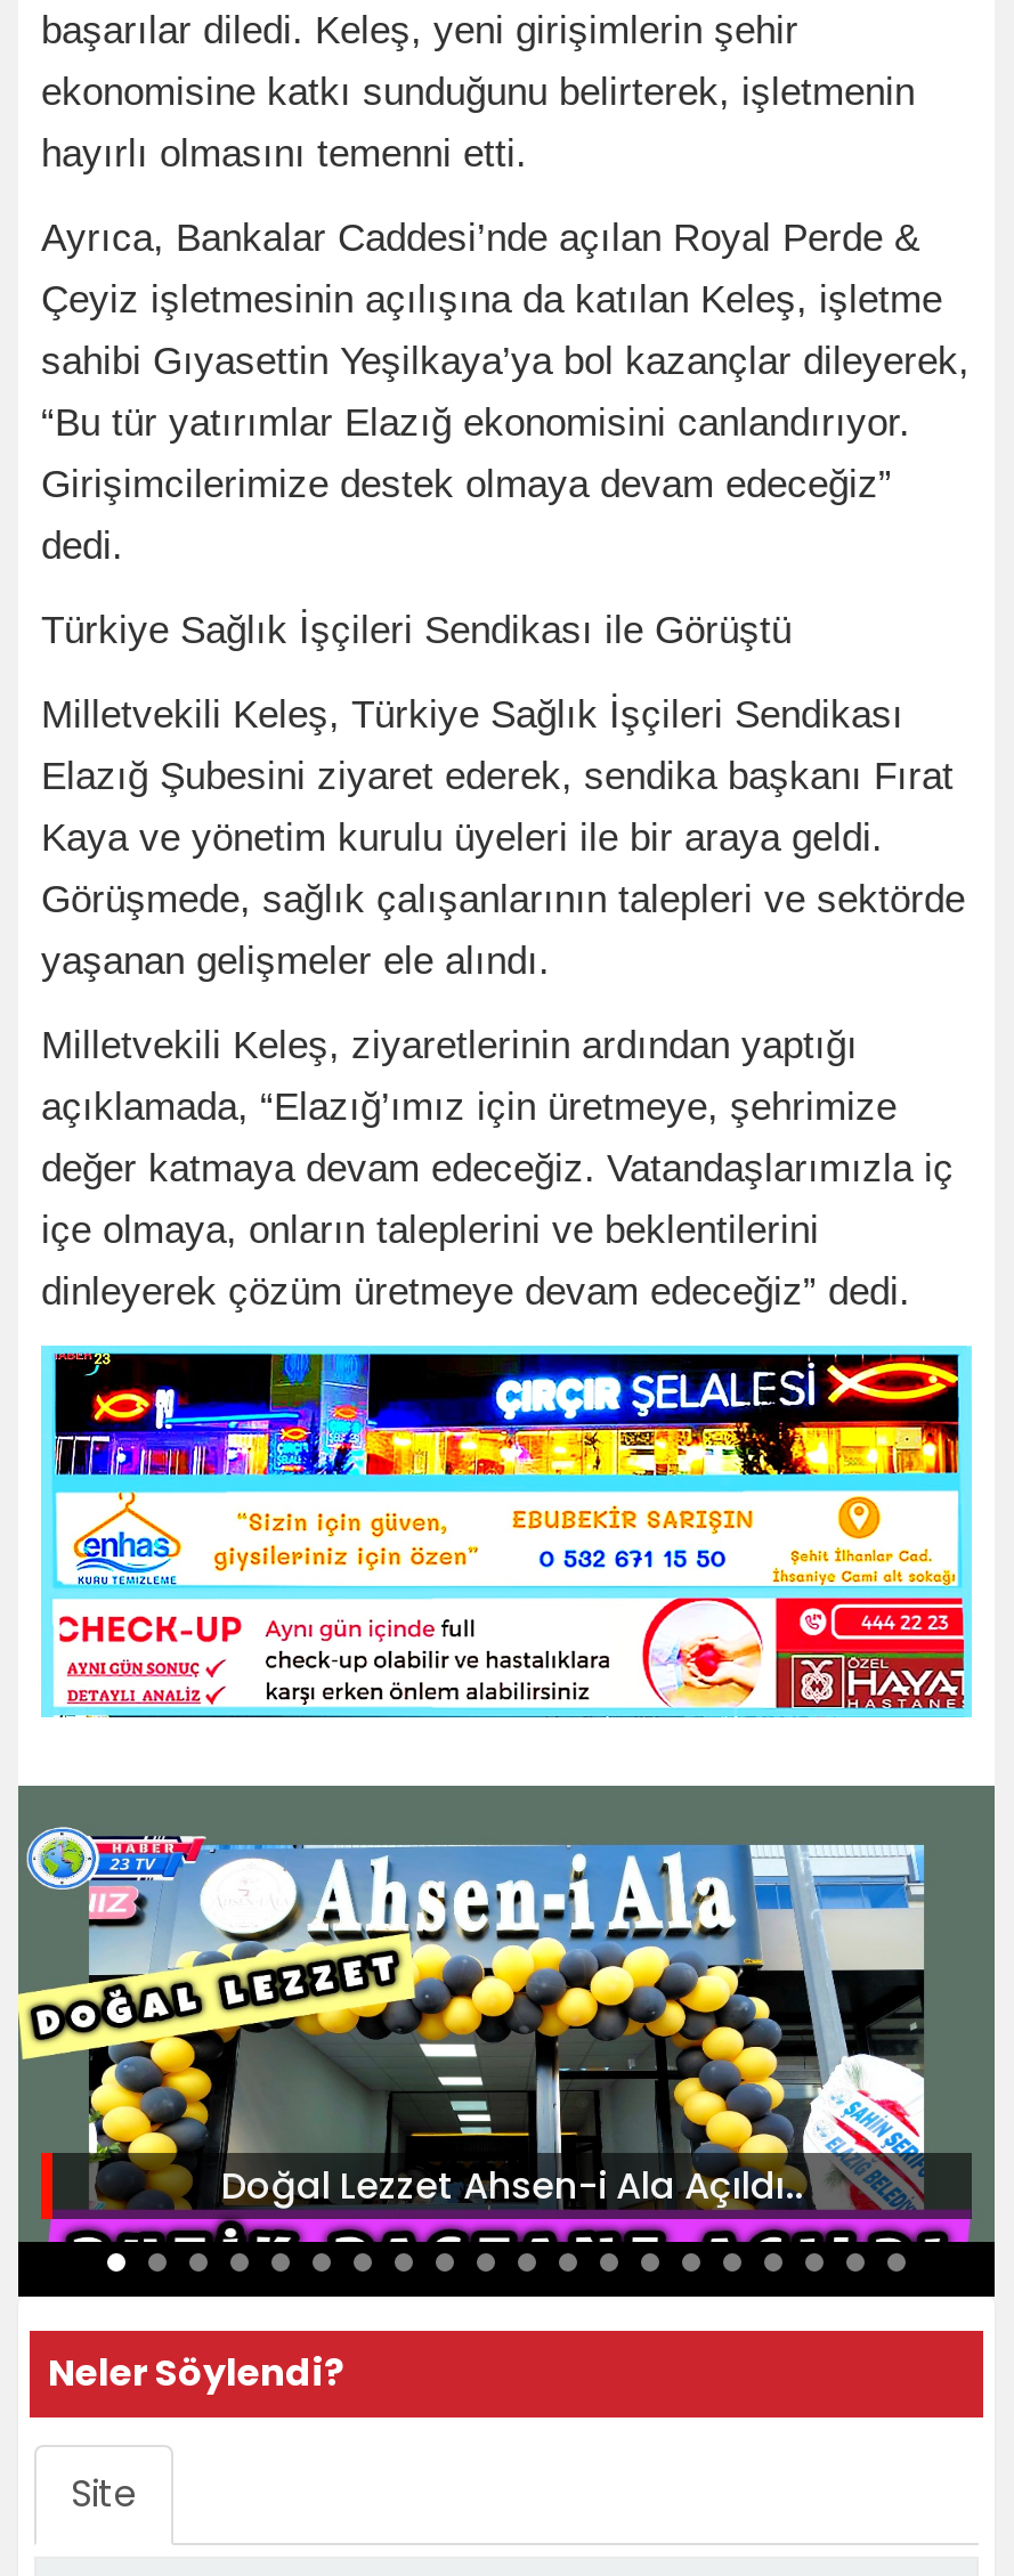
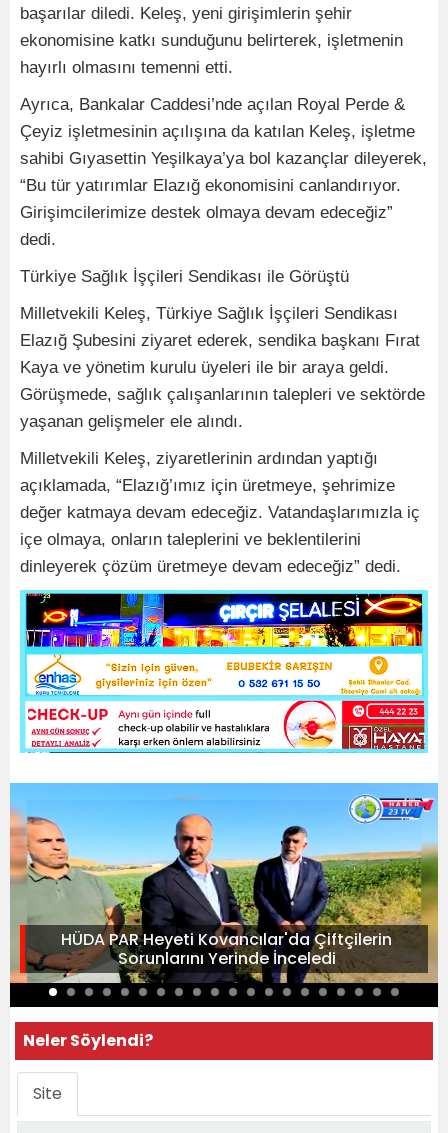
- [image]
- Doğal Lezzet Ahsen-i Ala Açıldı..
+ [image]
+ HÜDA PAR Heyeti Kovancılar'da Çiftçilerin
+ Sorunlarını Yerinde İnceledi
